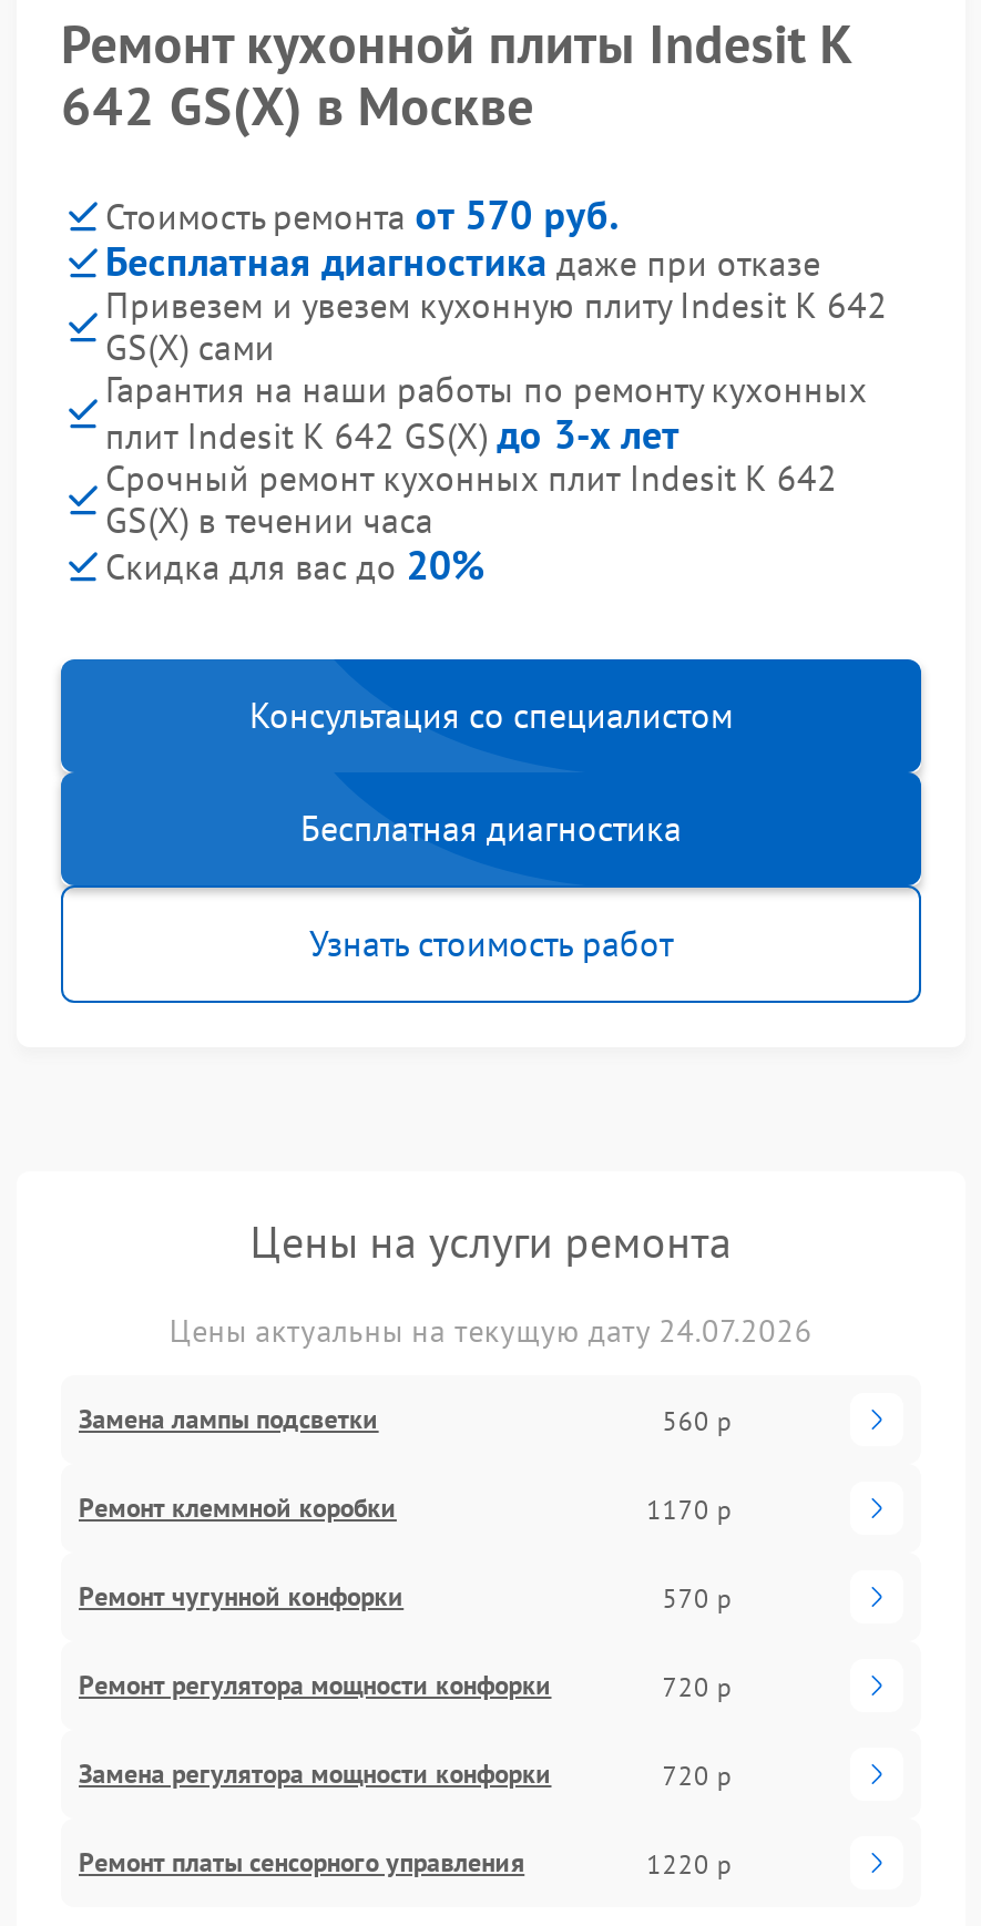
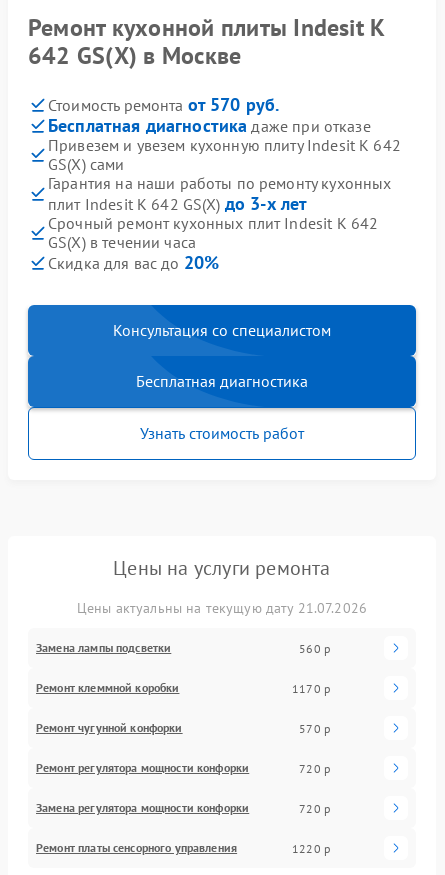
- Цены актуальны на текущую дату 24.07.2026
+ Цены актуальны на текущую дату 21.07.2026
